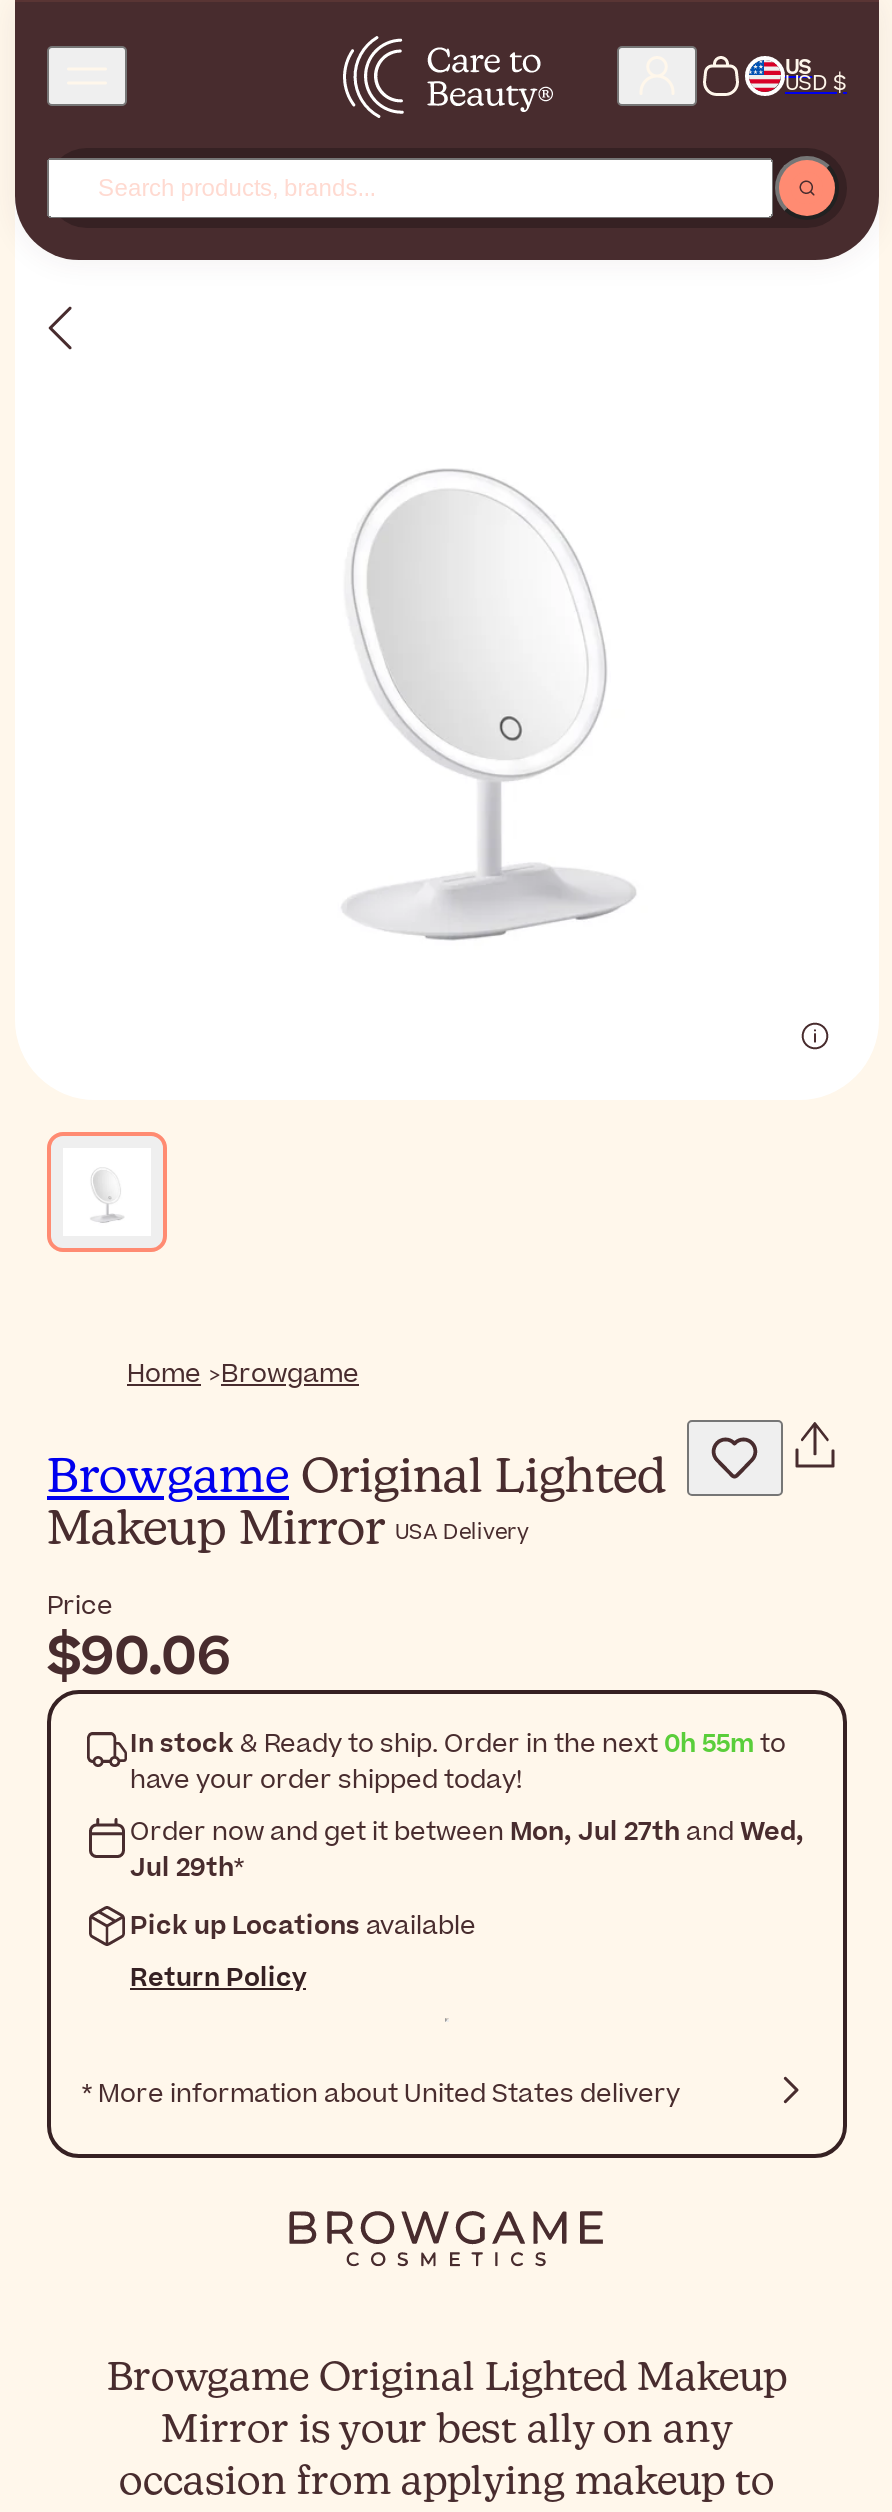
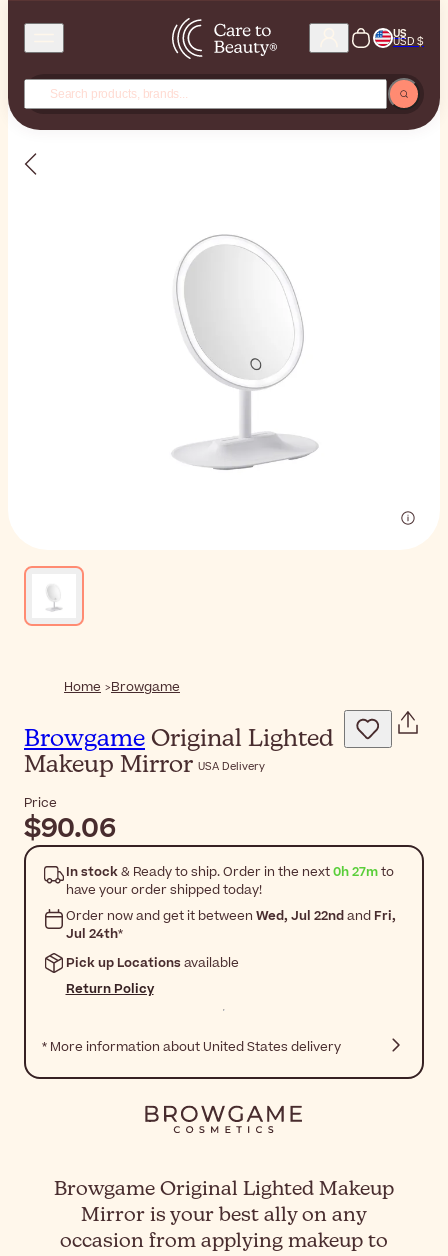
- In stock & Ready to ship. Order in the next 0h 55m to
+ In stock & Ready to ship. Order in the next 0h 27m to

- Order now and get it between Mon, Jul 27th and Wed,
+ Order now and get it between Wed, Jul 22nd and Fri,

- Jul 29th*
+ Jul 24th*
